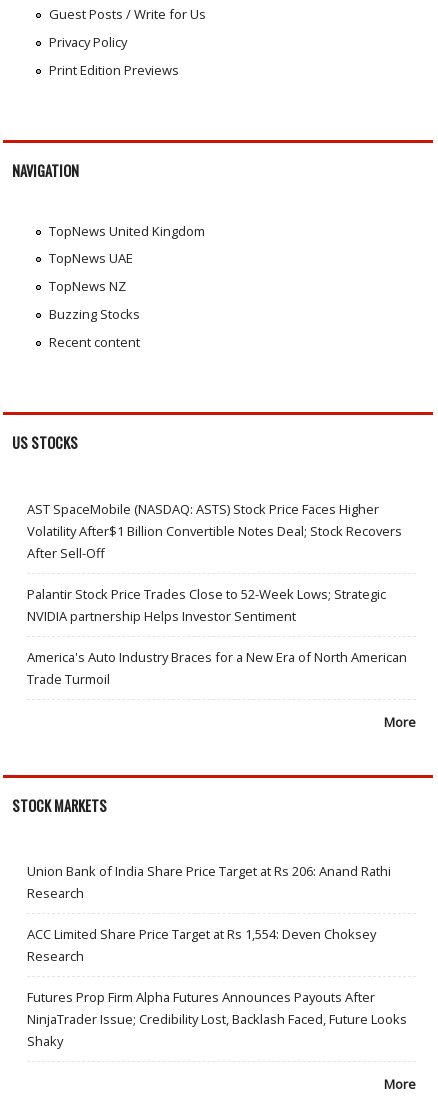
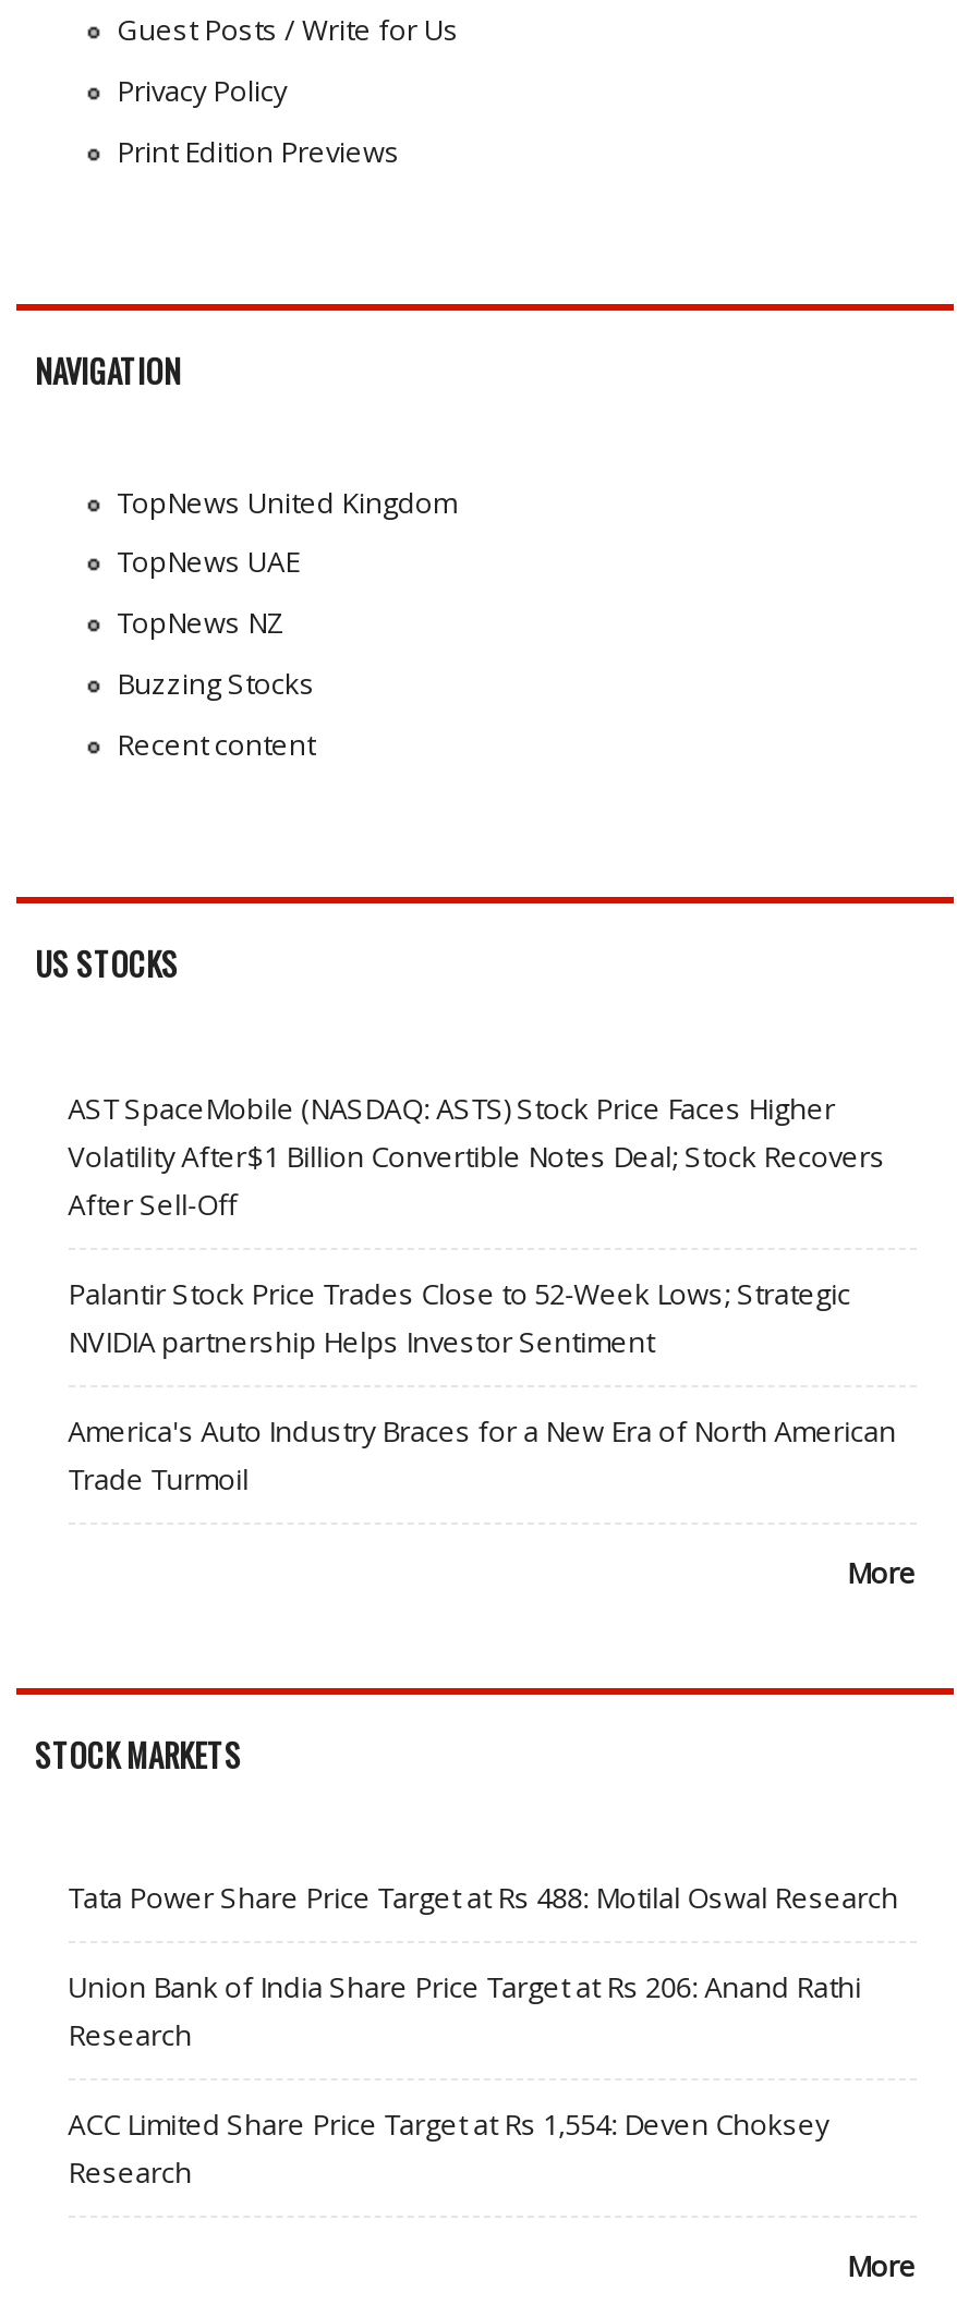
+ Tata Power Share Price Target at Rs 488: Motilal Oswal Research

moved down: Union Bank of India Share Price Target at Rs 206: Anand Rathi | Research | ACC Limited Share Price Target at Rs 1,554: Deven Choksey | Research

- Futures Prop Firm Alpha Futures Announces Payouts After
- NinjaTrader Issue; Credibility Lost, Backlash Faced, Future Looks
- Shaky
